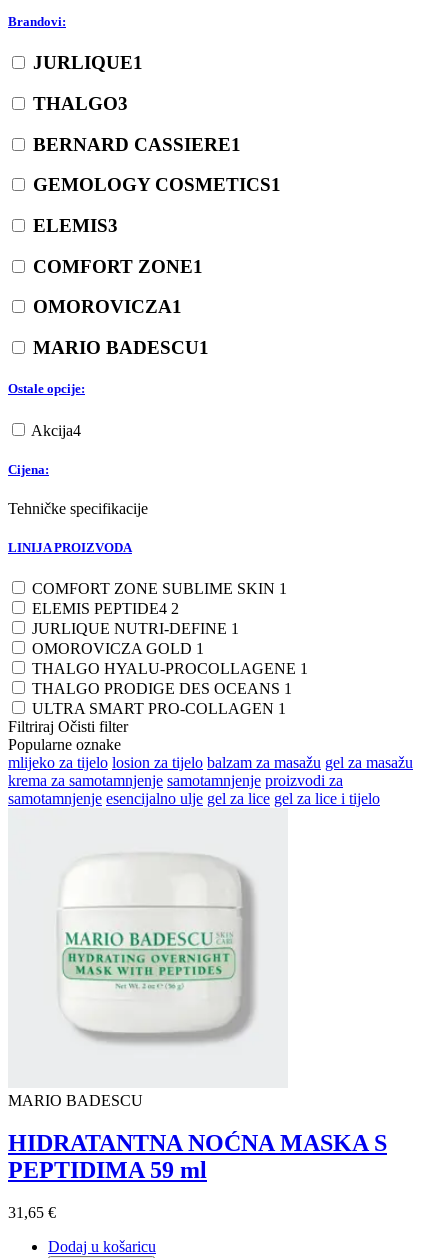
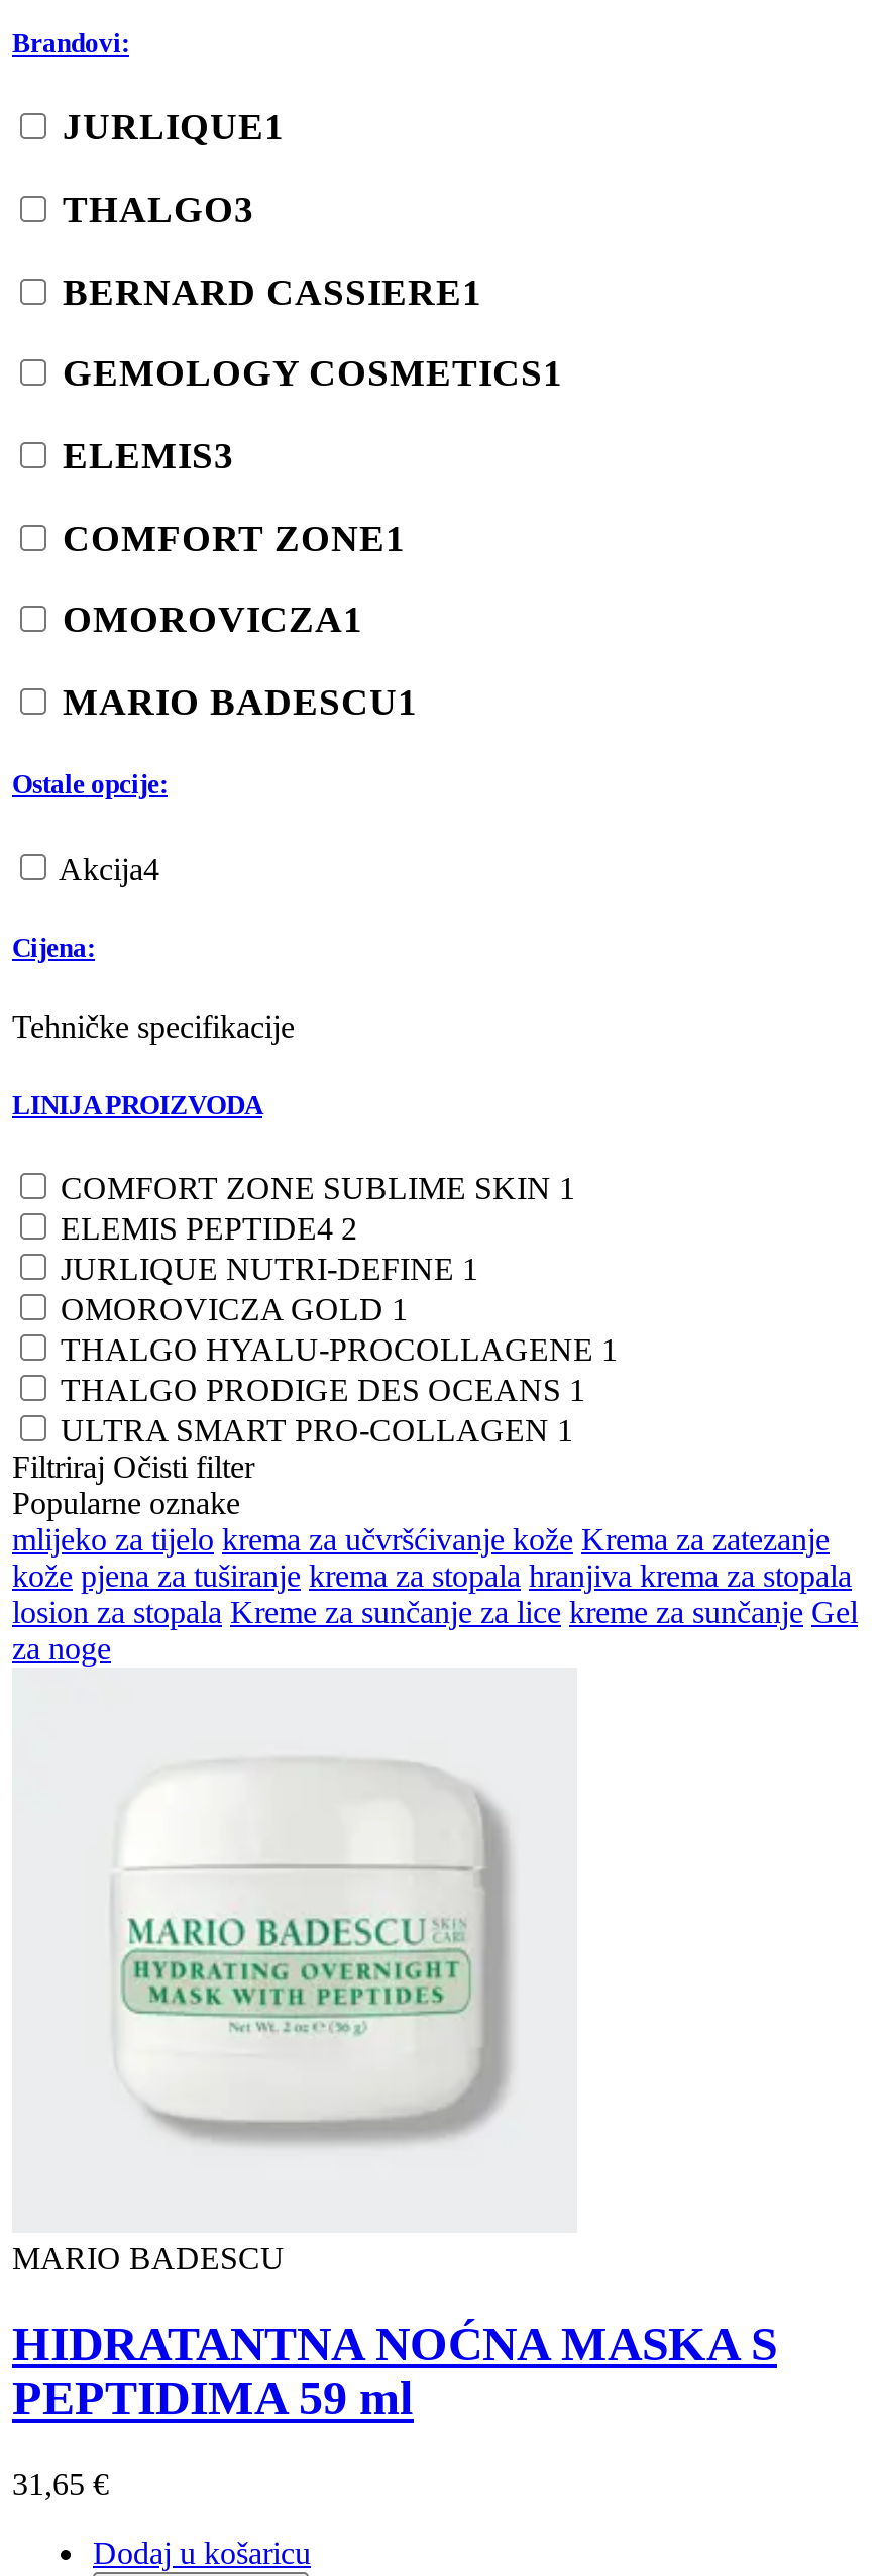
- mlijeko za tijelo losion za tijelo balzam za masažu gel za masažu
- krema za samotamnjenje samotamnjenje proizvodi za
- samotamnjenje esencijalno ulje gel za lice gel za lice i tijelo
+ mlijeko za tijelo krema za učvršćivanje kože Krema za zatezanje
+ kože pjena za tuširanje krema za stopala hranjiva krema za stopala
+ losion za stopala Kreme za sunčanje za lice kreme za sunčanje Gel
+ za noge
